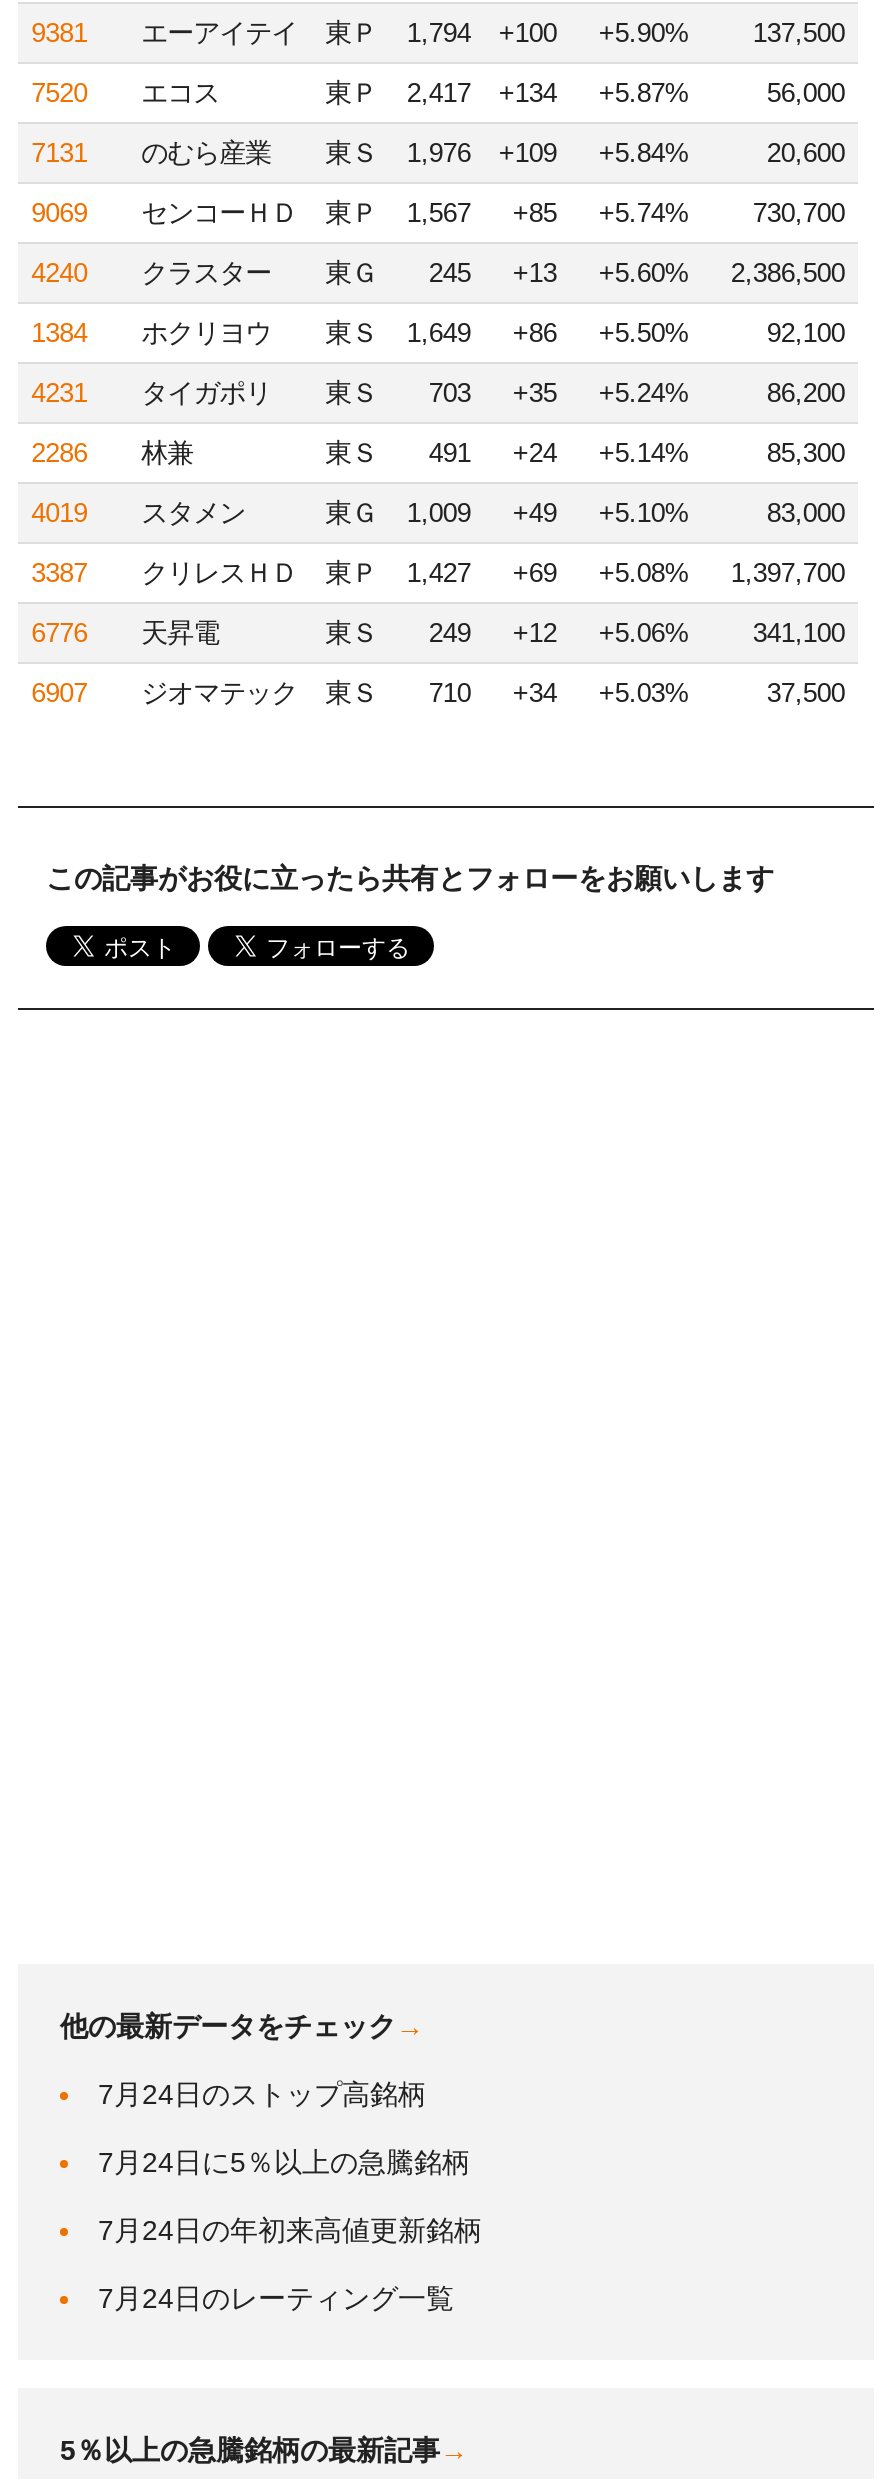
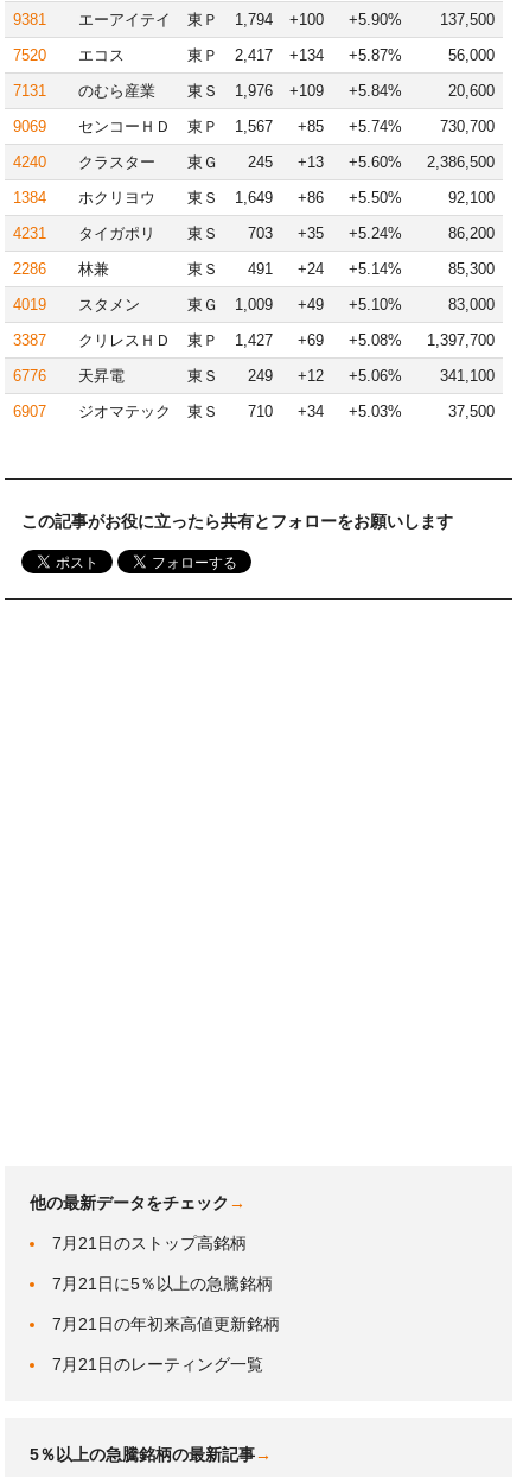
- 7月24日のストップ高銘柄
+ 7月21日のストップ高銘柄

- 7月24日に5％以上の急騰銘柄
+ 7月21日に5％以上の急騰銘柄

- 7月24日の年初来高値更新銘柄
+ 7月21日の年初来高値更新銘柄

- 7月24日のレーティング一覧
+ 7月21日のレーティング一覧
